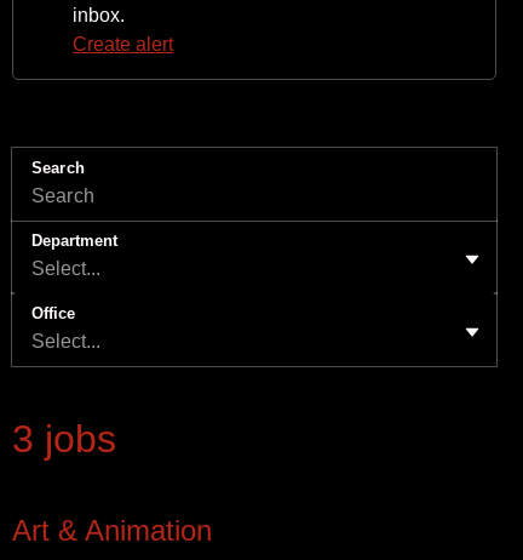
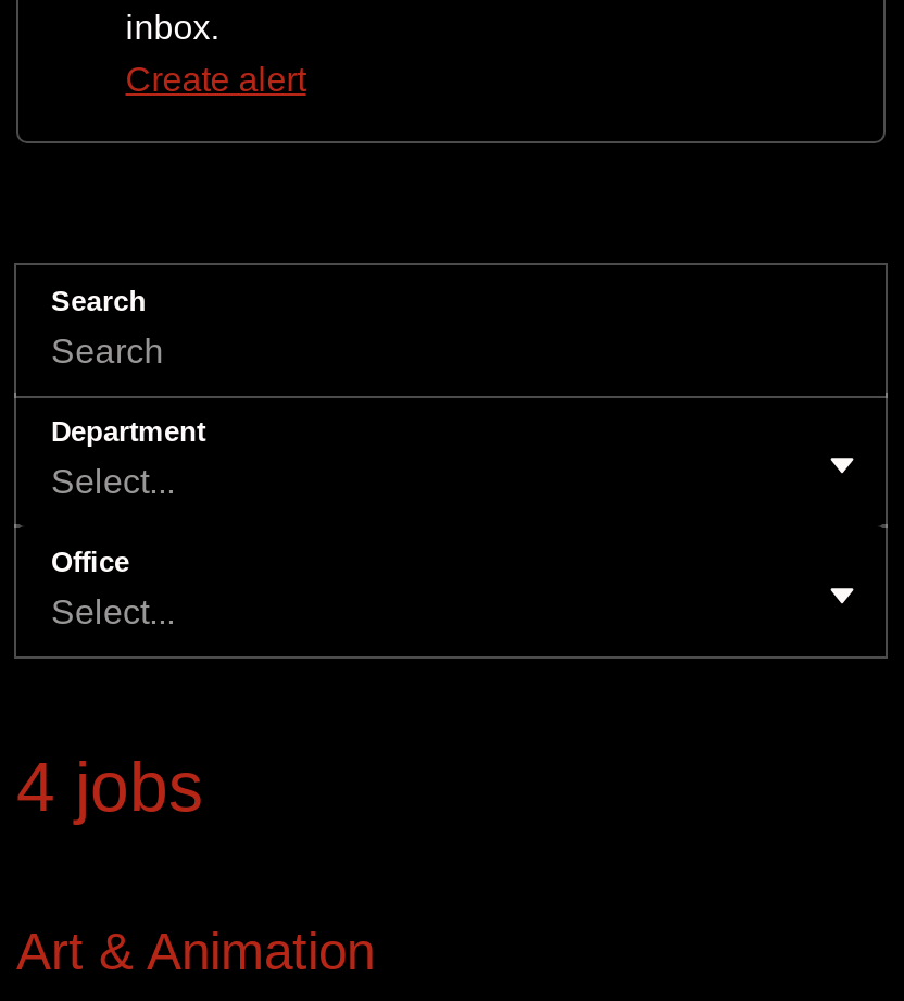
- 3 jobs
+ 4 jobs
